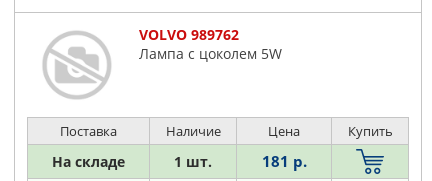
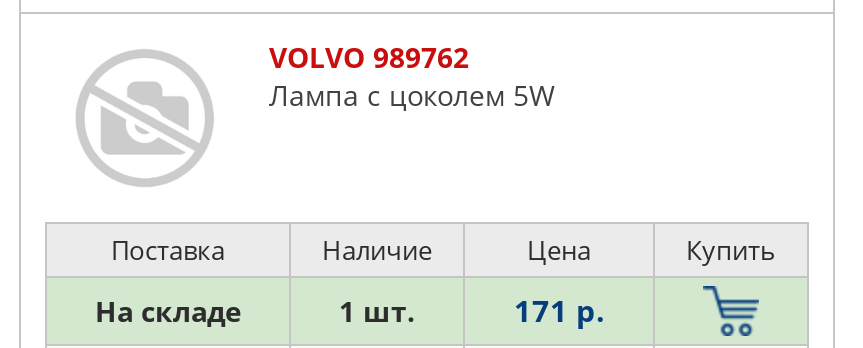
- 181 р.
+ 171 р.
